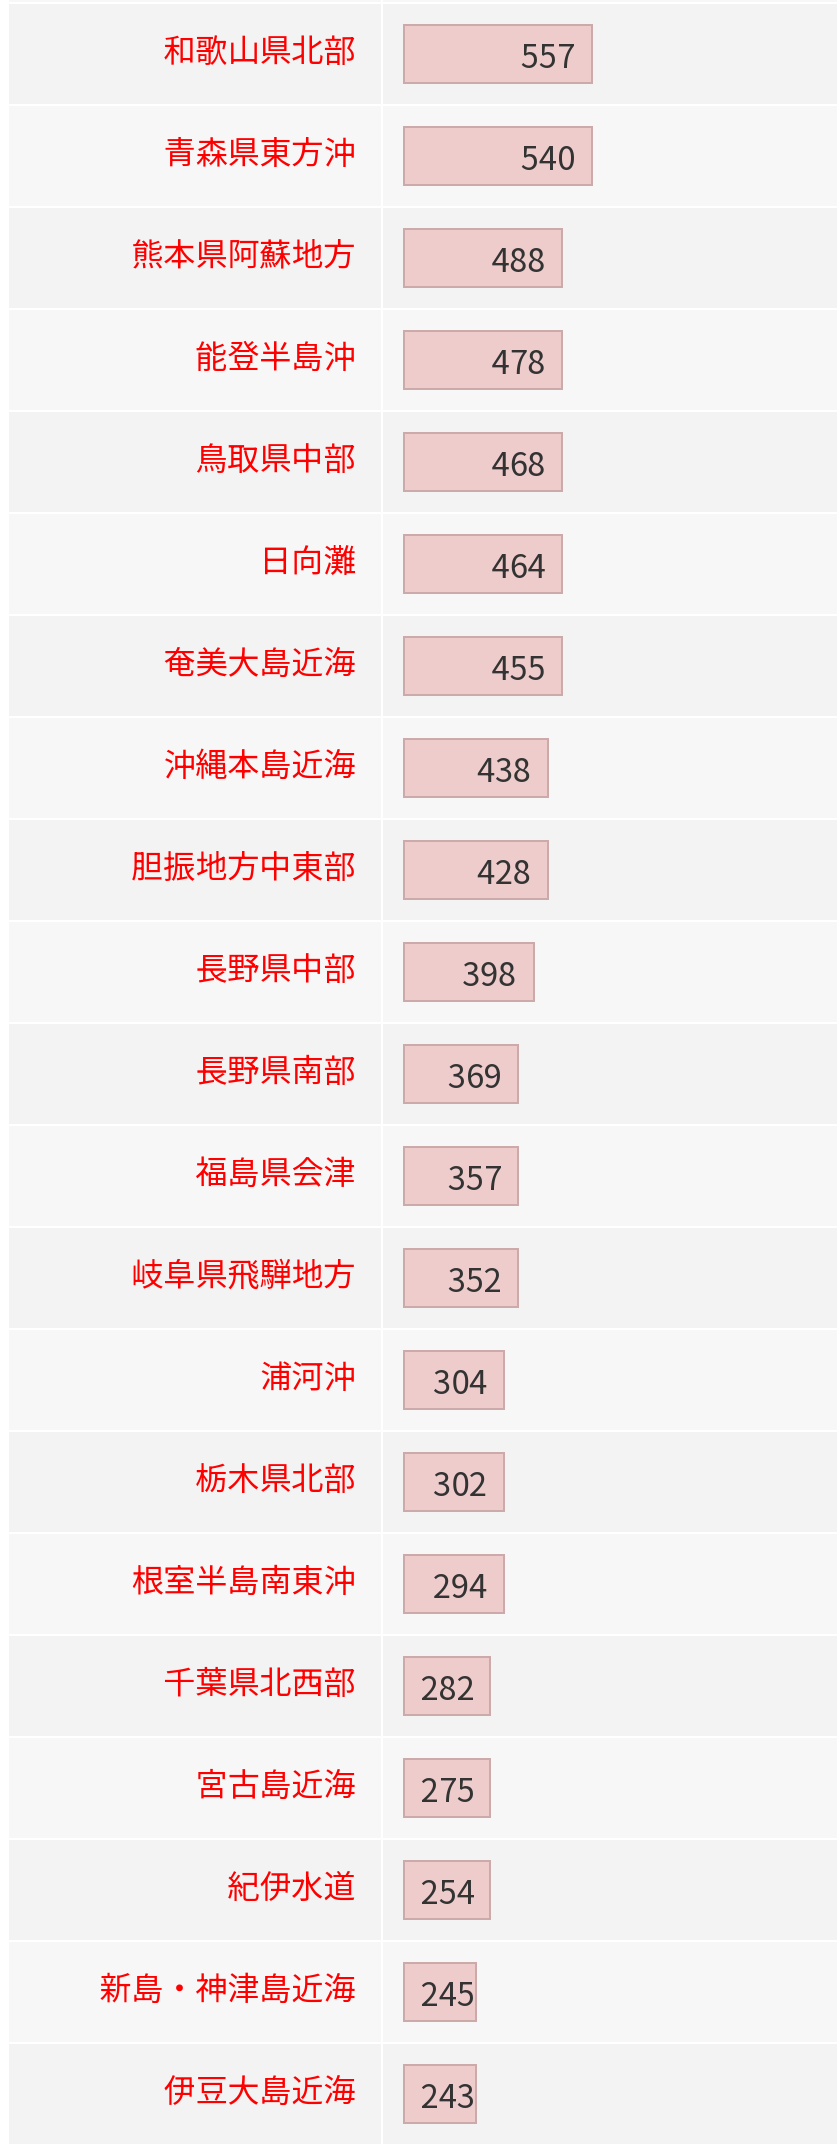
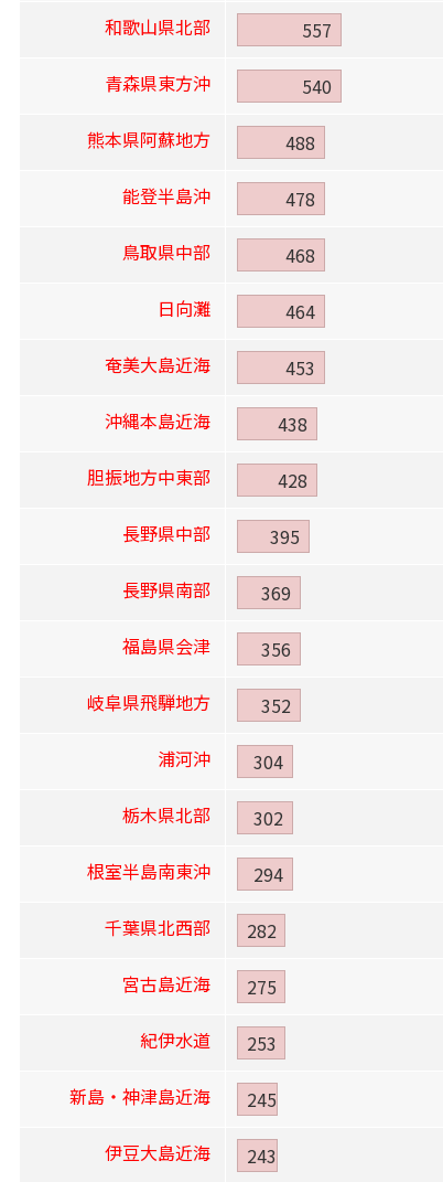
- 455
+ 453

- 398
+ 395

- 福島県会津 357
+ 福島県会津 356

- 紀伊水道 254
+ 紀伊水道 253
